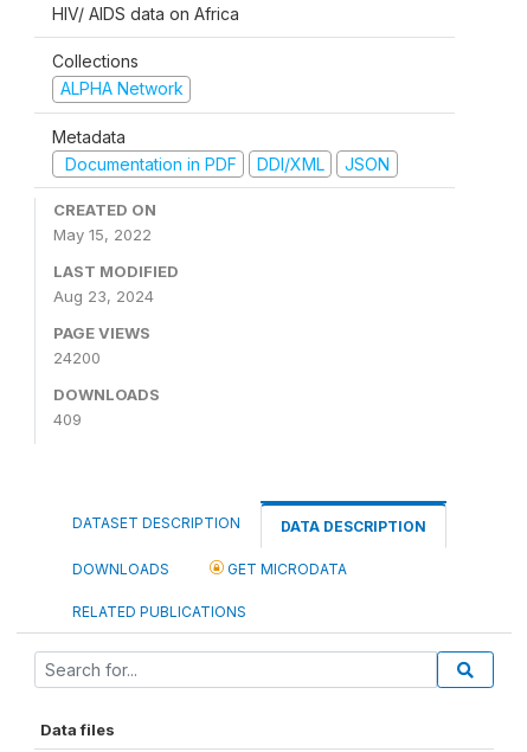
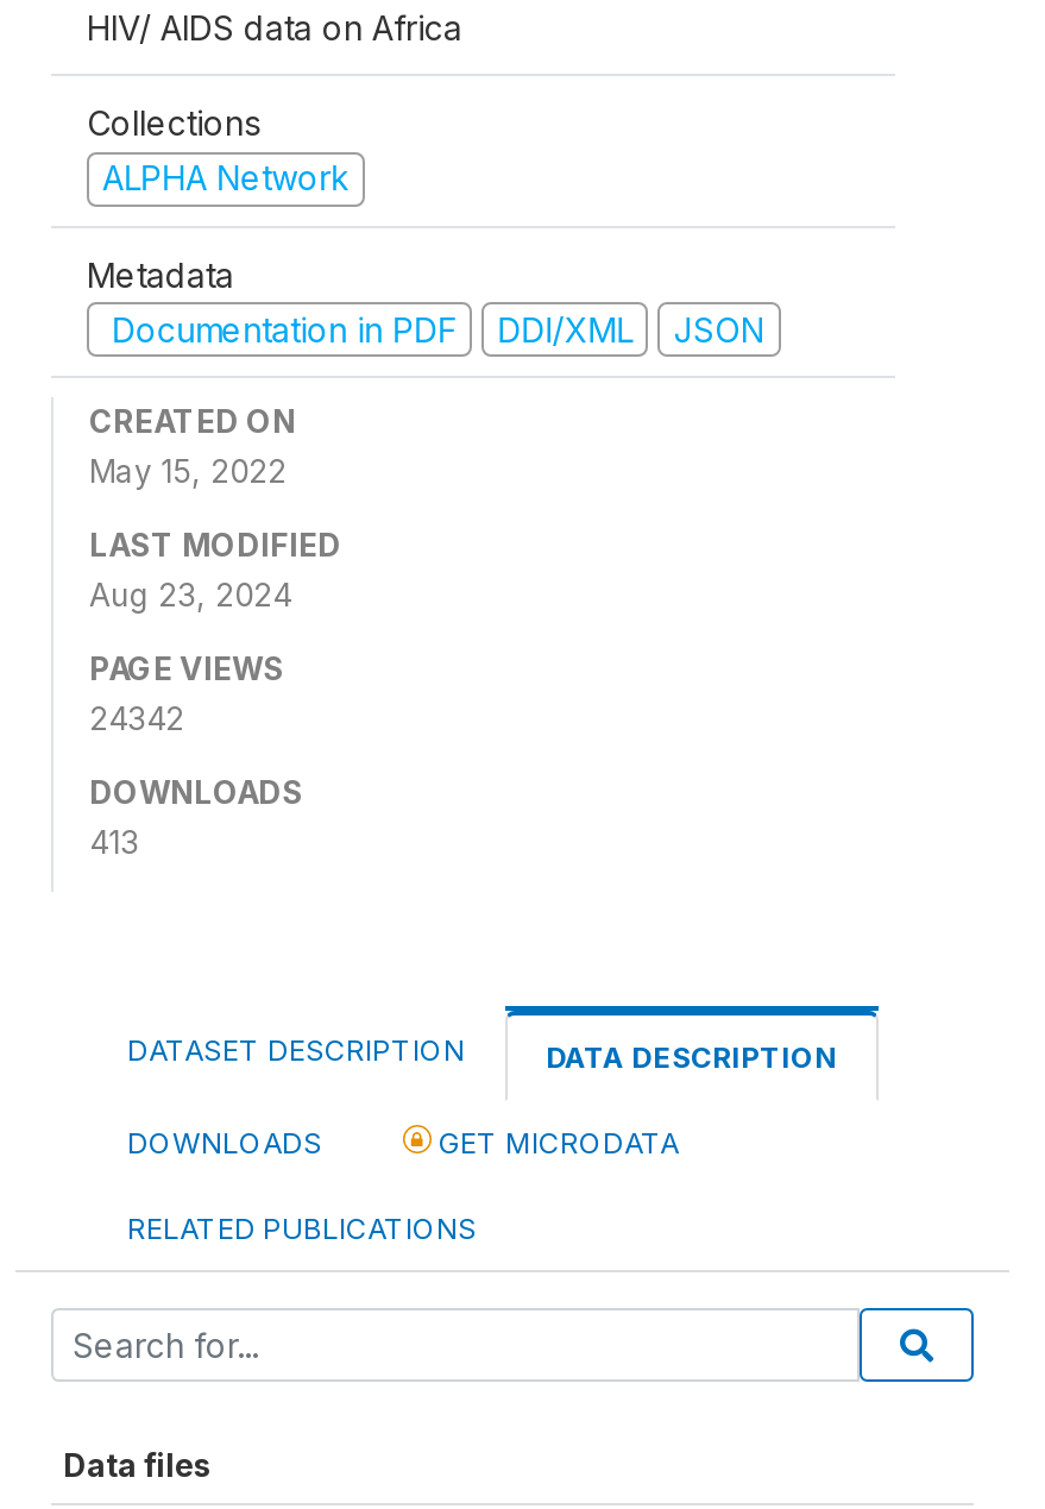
- 24200
+ 24342

- 409
+ 413
